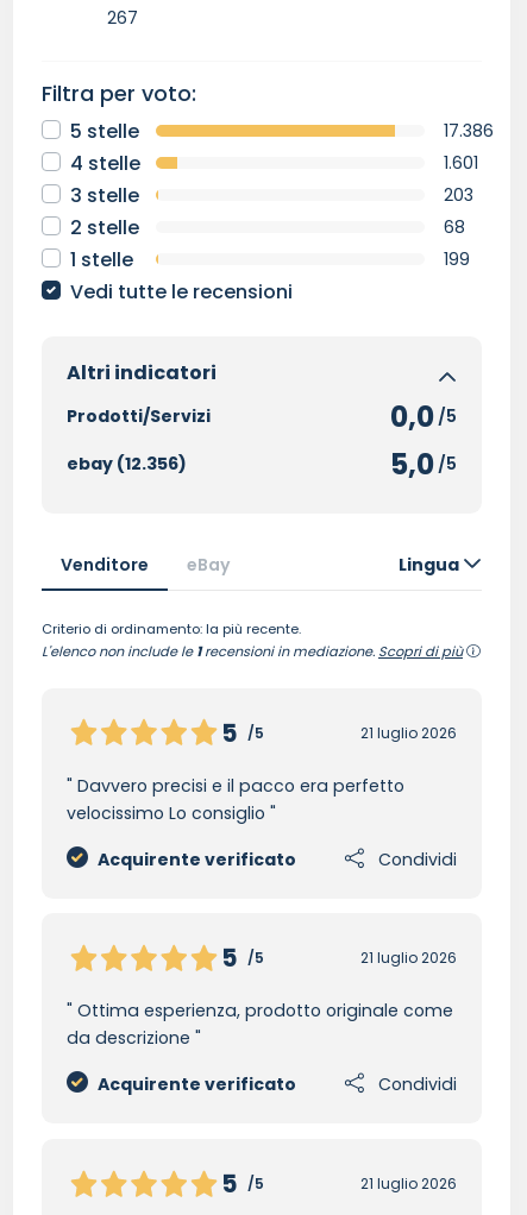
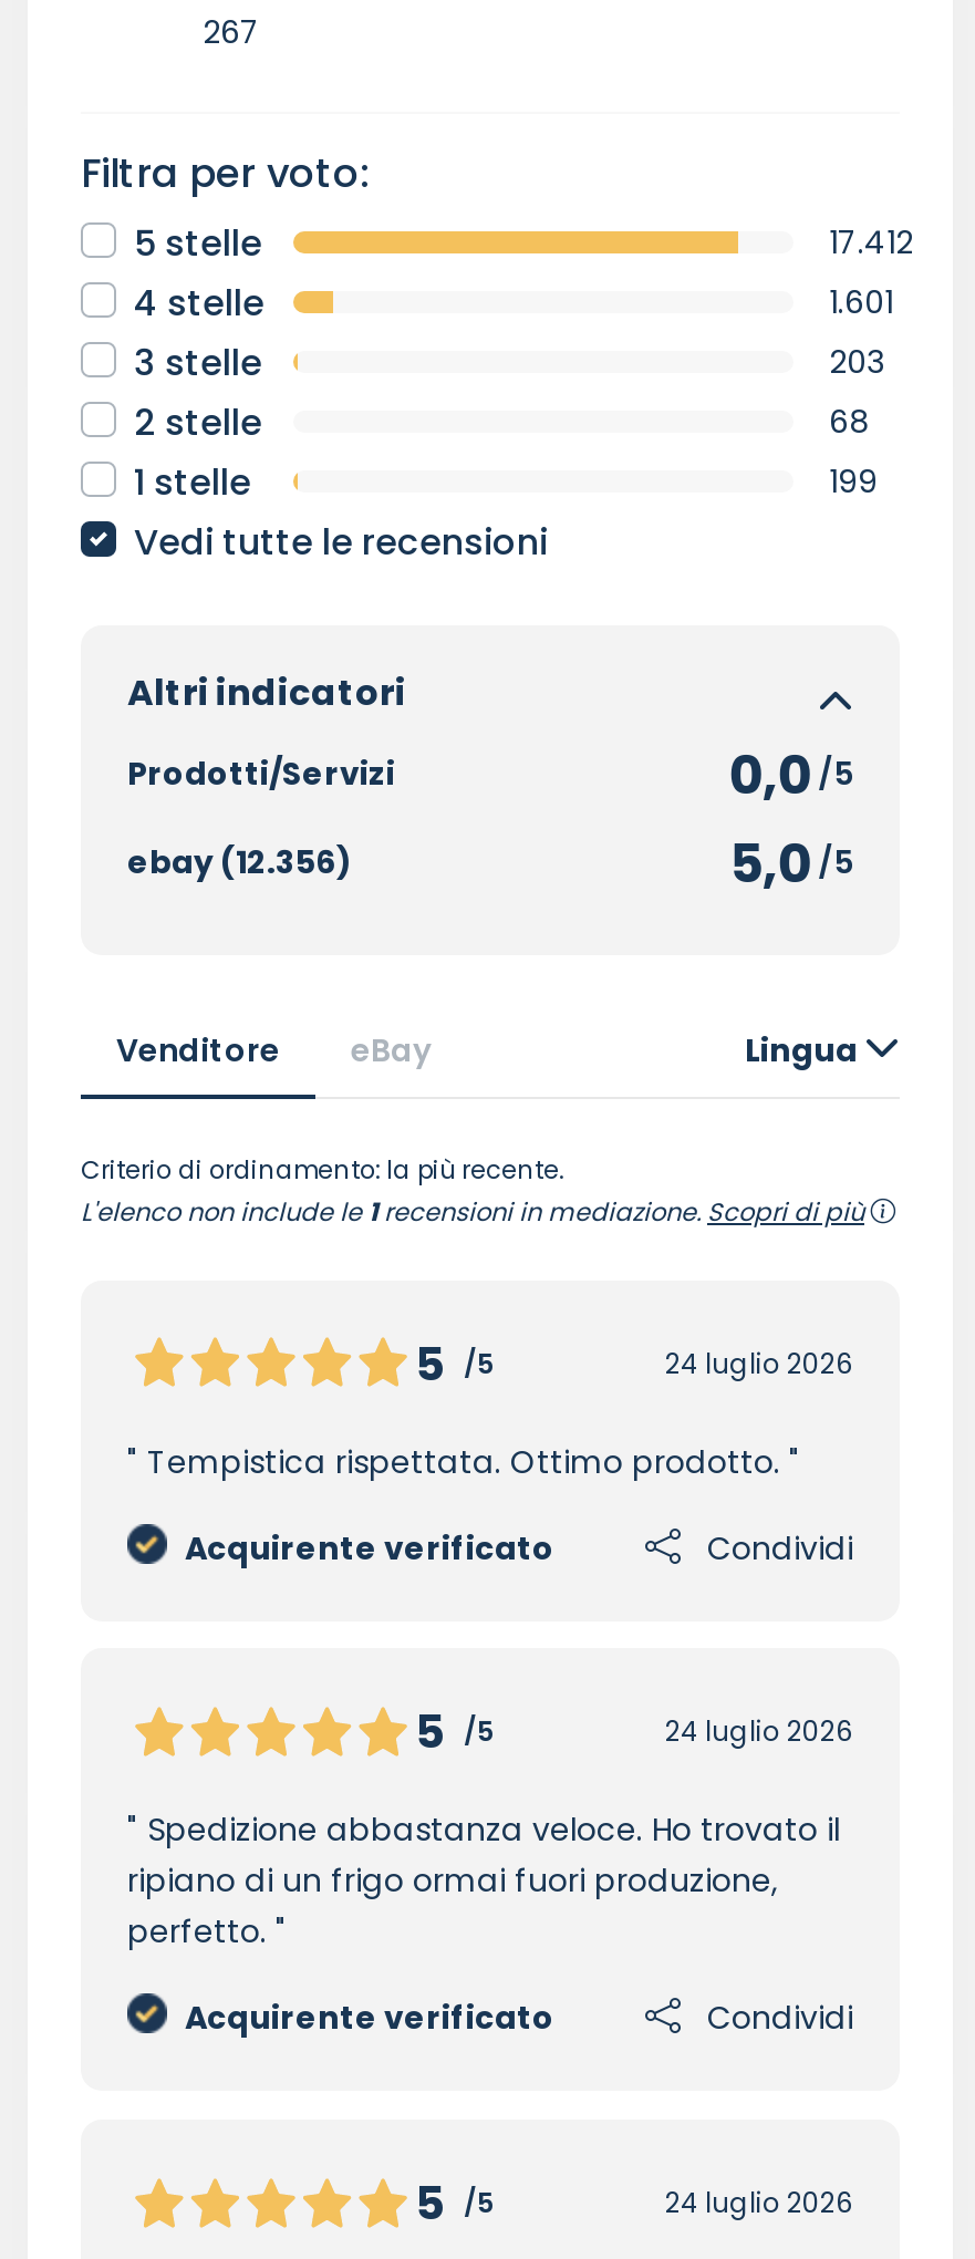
- 17.386
+ 17.412

- 21 luglio 2026
+ 24 luglio 2026

- Davvero precisi e il pacco era perfetto
- velocissimo Lo consiglio
+ Tempistica rispettata. Ottimo prodotto.

moved up: Acquirente verificato | Condividi | 5 /5

- 21 luglio 2026
+ 24 luglio 2026

- Ottima esperienza, prodotto originale come
- da descrizione
+ Spedizione abbastanza veloce. Ho trovato il
+ ripiano di un frigo ormai fuori produzione,
+ perfetto.

- 21 luglio 2026
+ 24 luglio 2026
